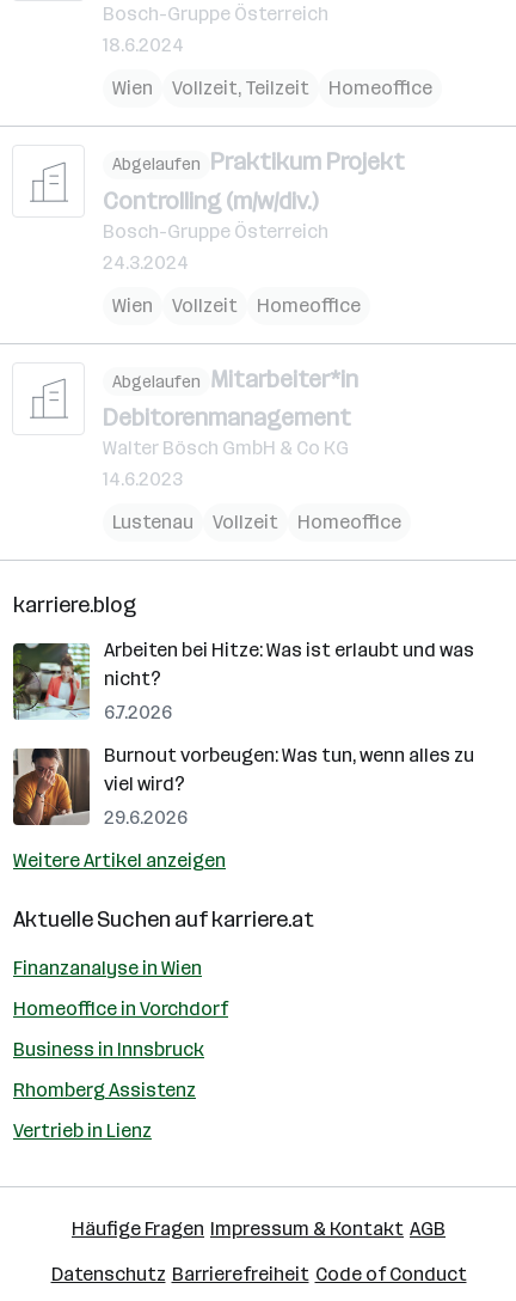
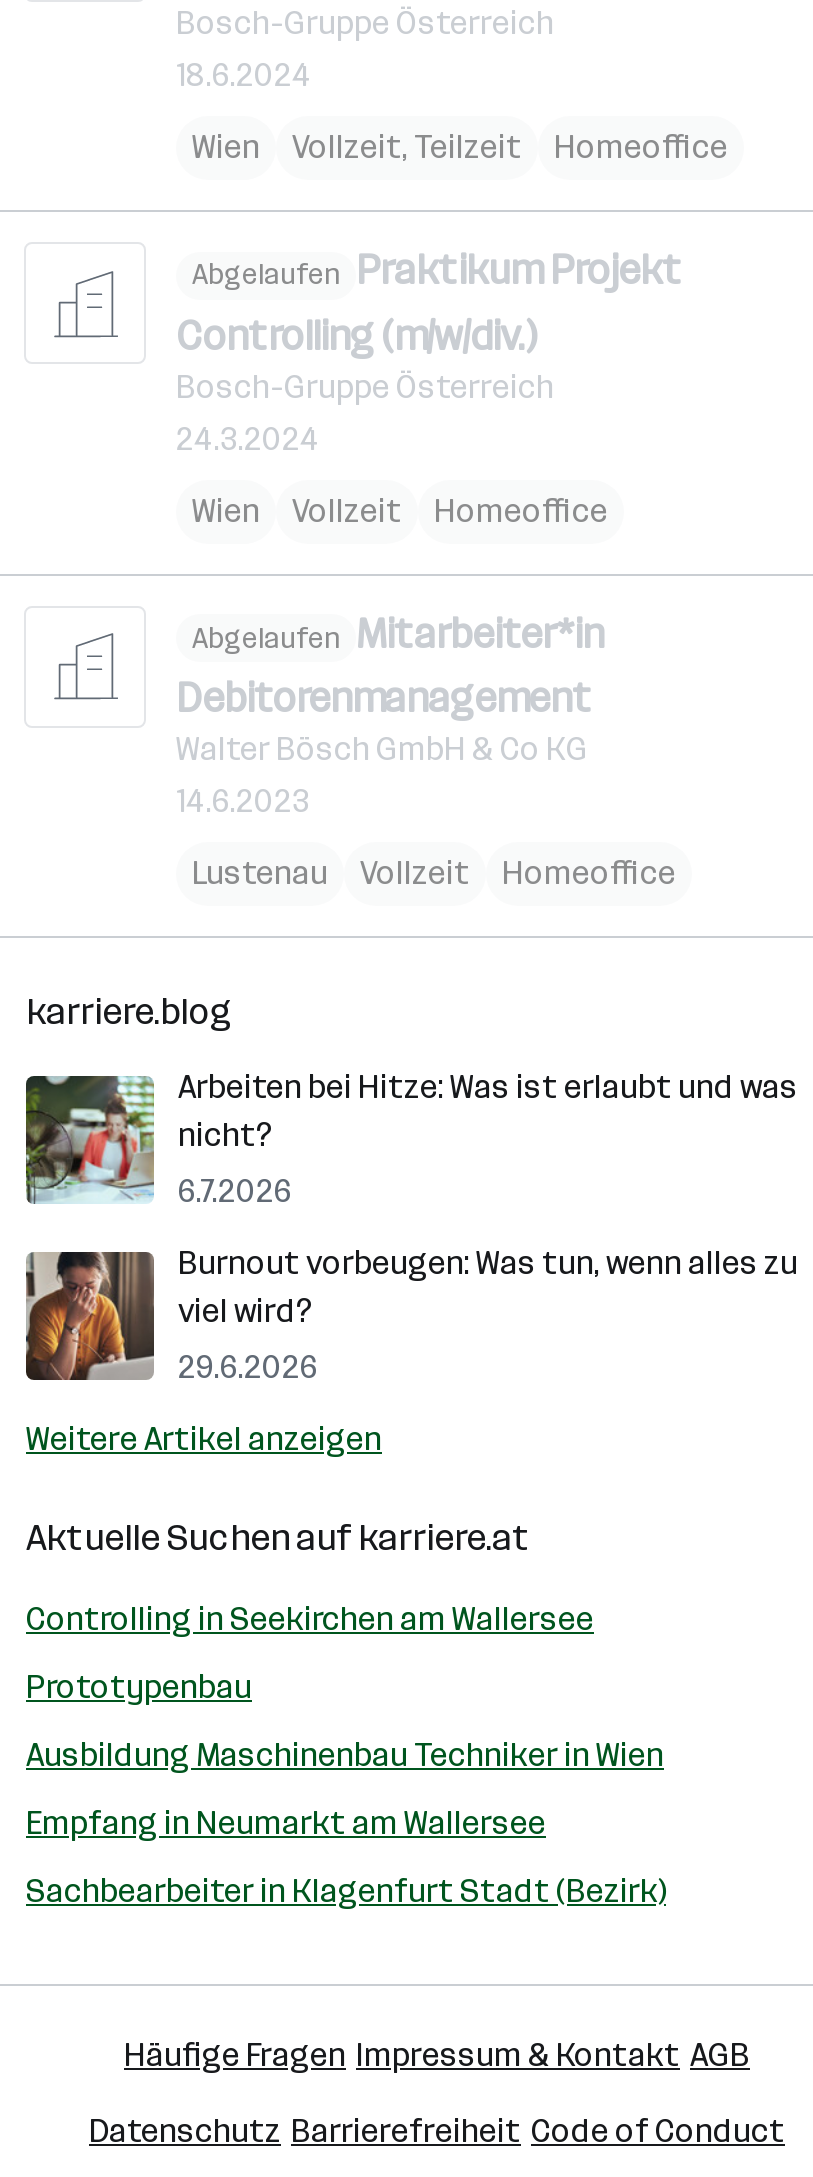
- Finanzanalyse in Wien
+ Controlling in Seekirchen am Wallersee

- Homeoffice in Vorchdorf
+ Prototypenbau

- Business in Innsbruck
+ Ausbildung Maschinenbau Techniker in Wien

- Rhomberg Assistenz
+ Empfang in Neumarkt am Wallersee

- Vertrieb in Lienz
+ Sachbearbeiter in Klagenfurt Stadt (Bezirk)
